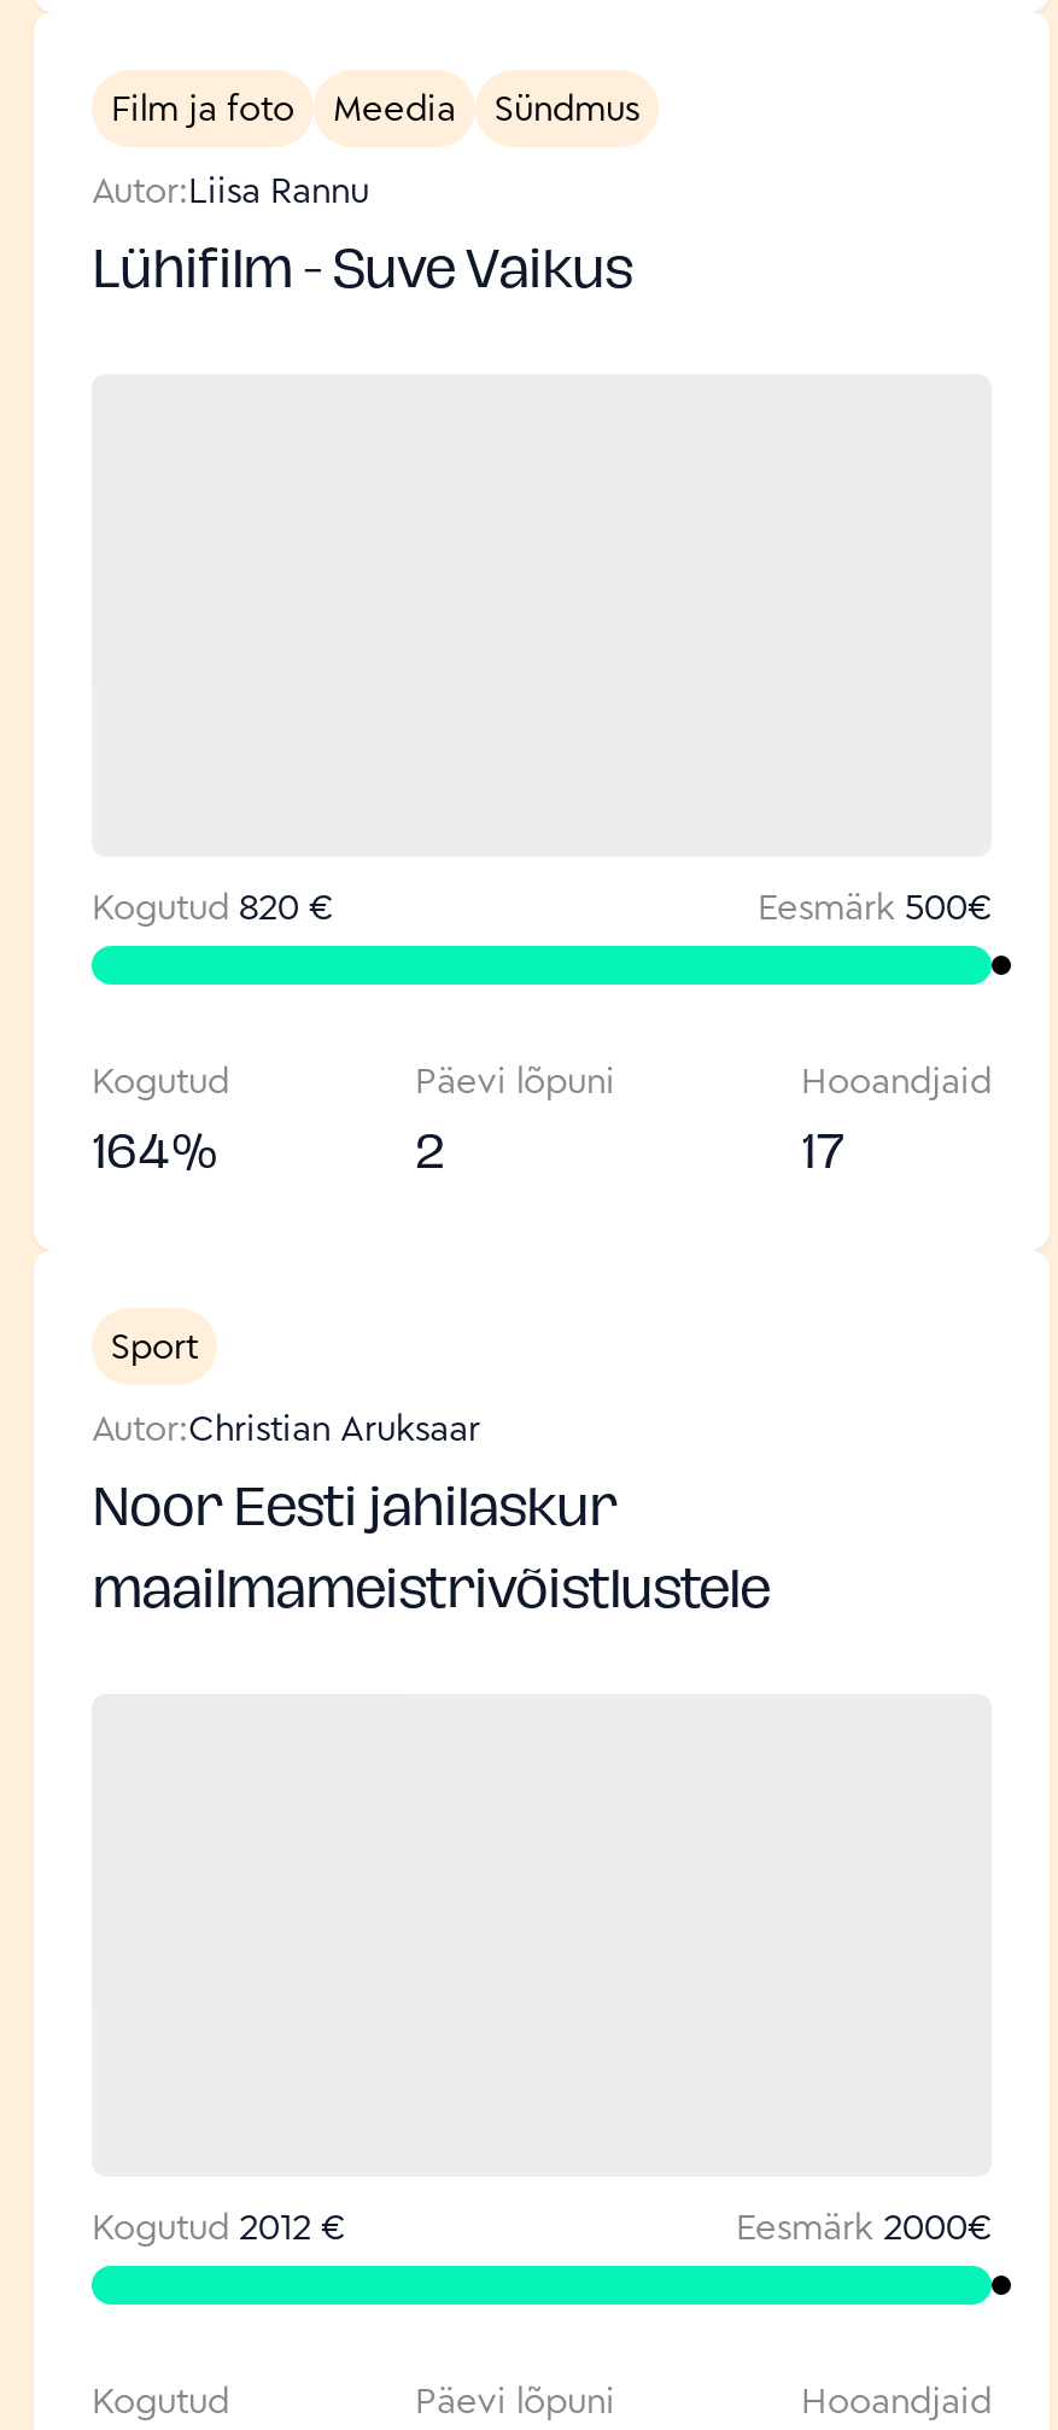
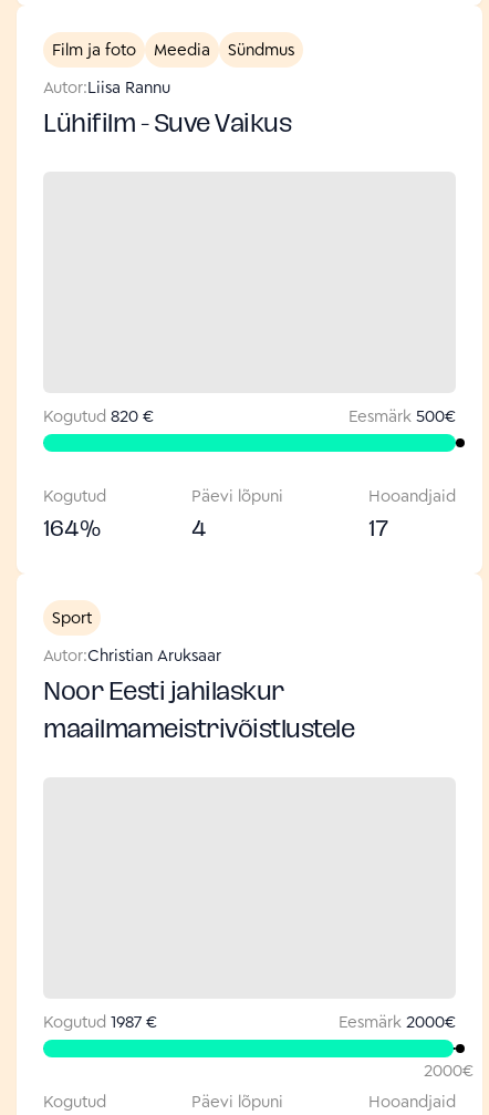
- 2
+ 4

- Kogutud 2012 €
+ Kogutud 1987 €

+ 2000€
